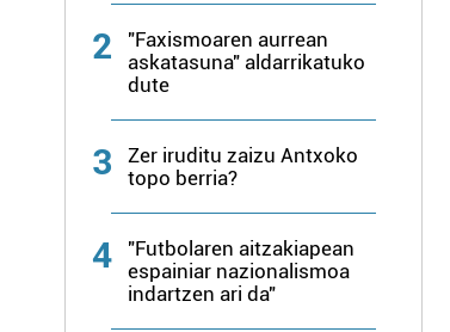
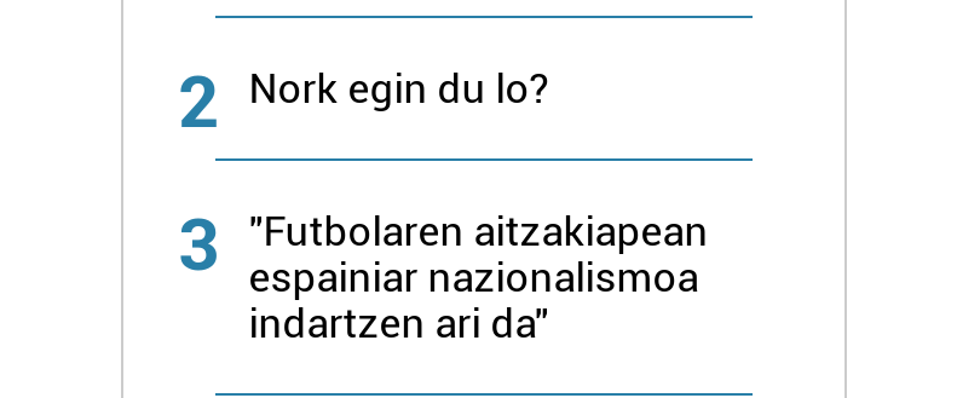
- "Faxismoaren aurrean
- askatasuna" aldarrikatuko
- dute
+ Nork egin du lo?

- Zer iruditu zaizu Antxoko
- topo berria?
- 4
